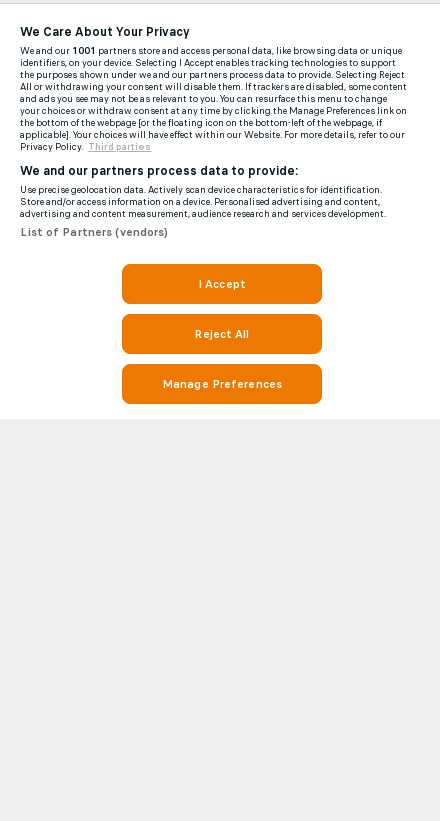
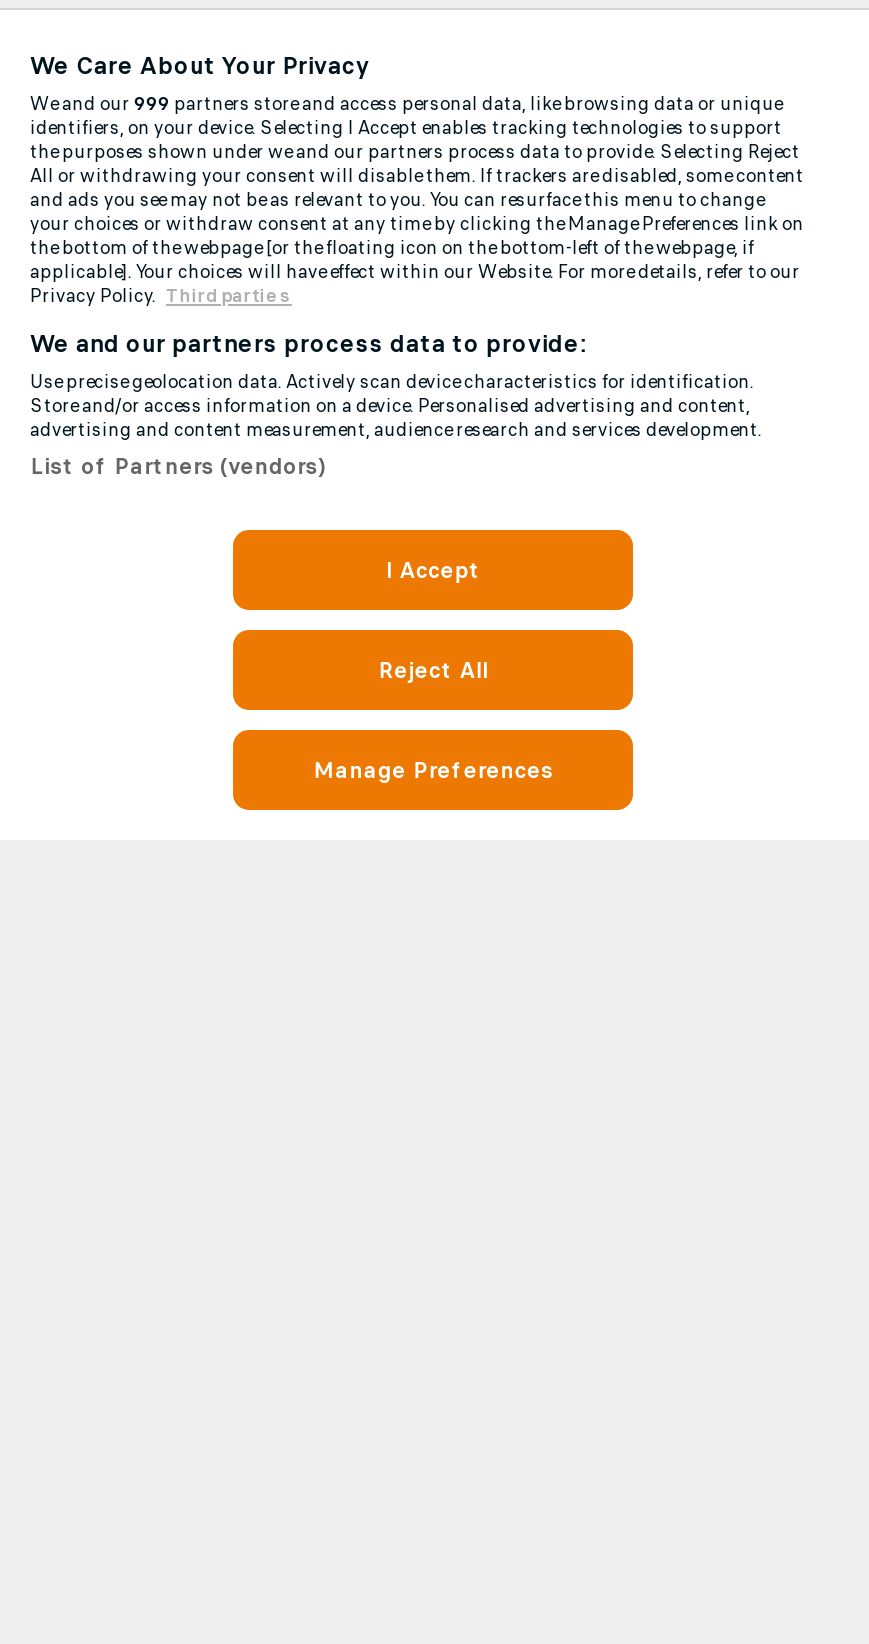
- We and our 1001 partners store and access personal data, like browsing data or unique
+ We and our 999 partners store and access personal data, like browsing data or unique
